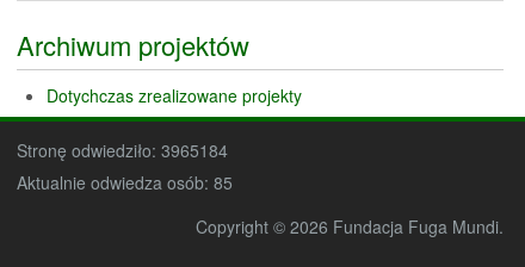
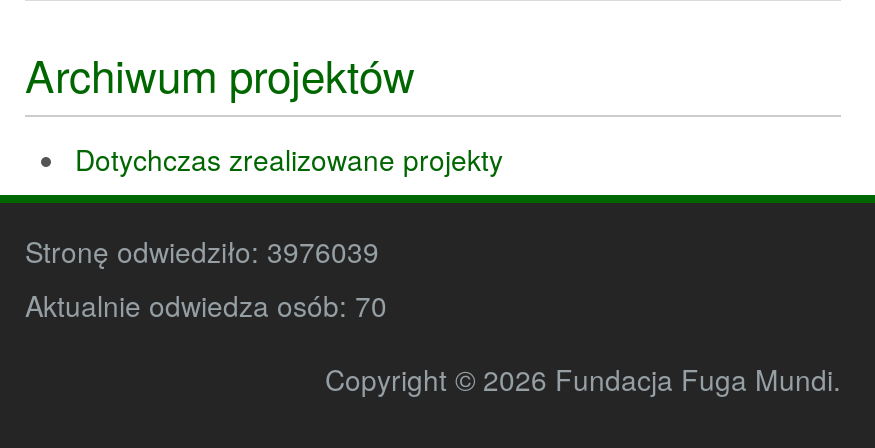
- Stronę odwiedziło: 3965184
+ Stronę odwiedziło: 3976039

- Aktualnie odwiedza osób: 85
+ Aktualnie odwiedza osób: 70
